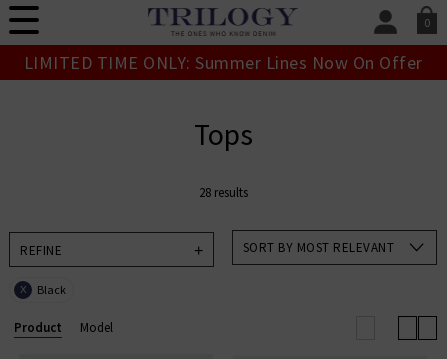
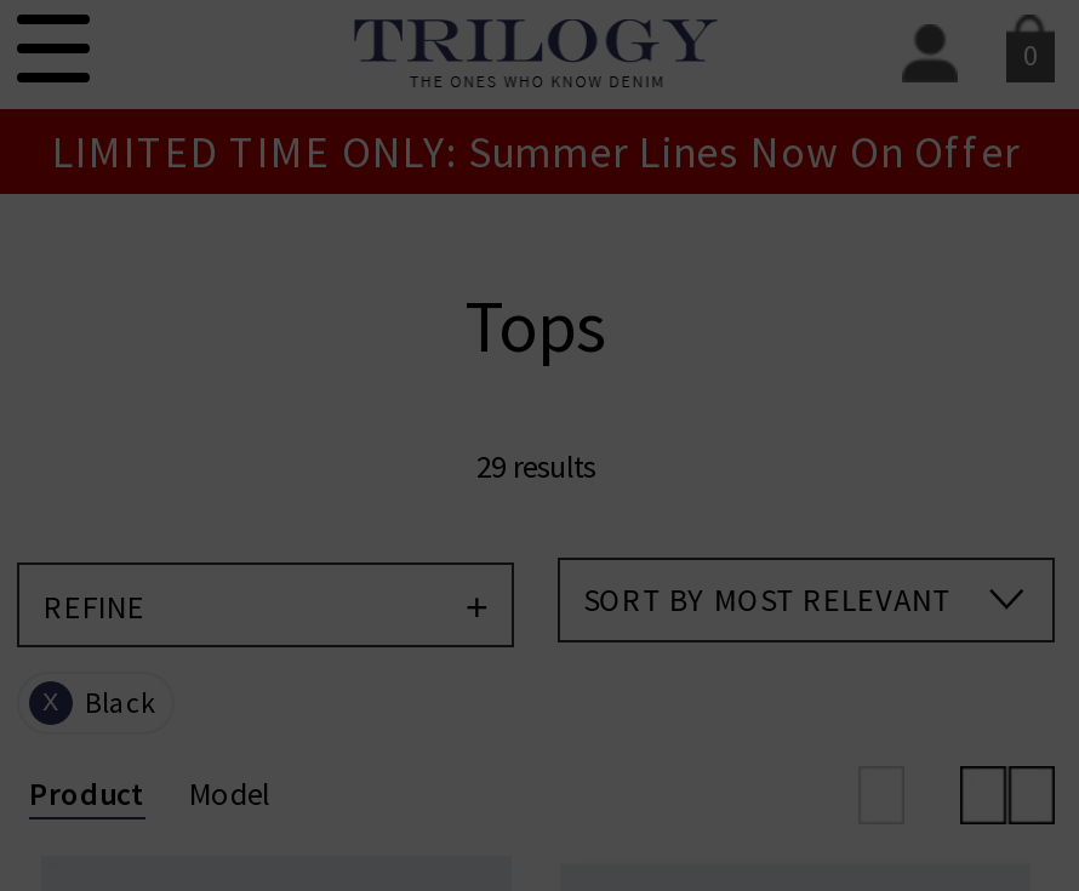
- 28 results
+ 29 results
